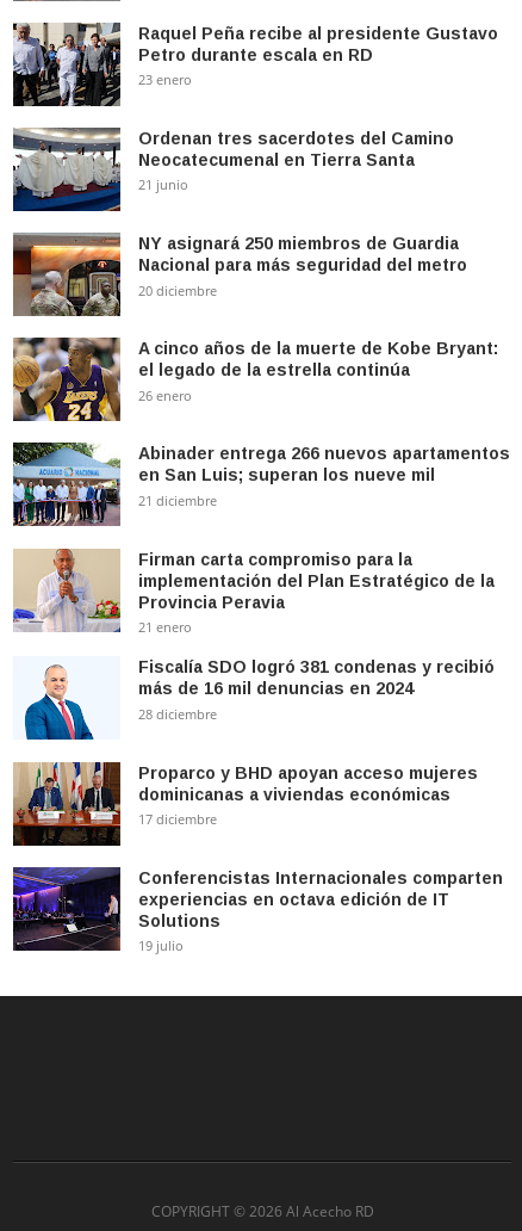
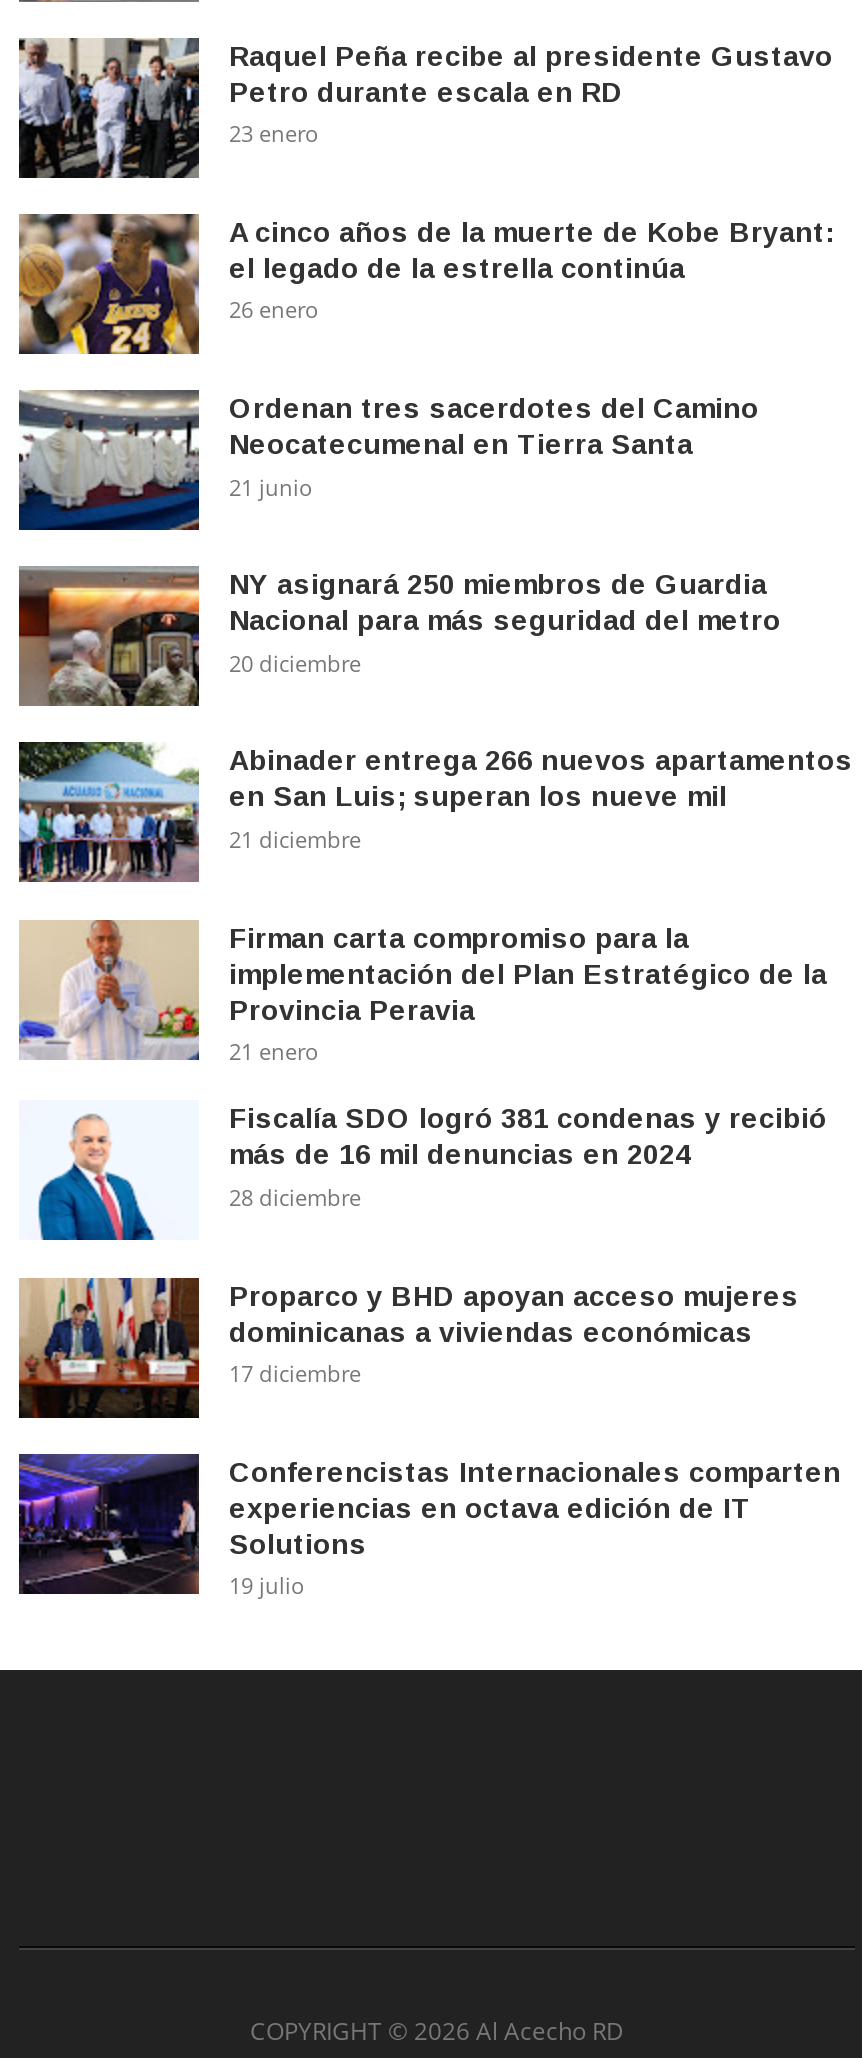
moved down: [image] | Ordenan tres sacerdotes del Camino | Neocatecumenal en Tierra Santa | 21 junio | NY asignará 250 miembros de Guardia | Nacional para más seguridad del metro | 20 diciembre

moved up: [image] | A cinco años de la muerte de Kobe Bryant: | el legado de la estrella continúa | 26 enero
